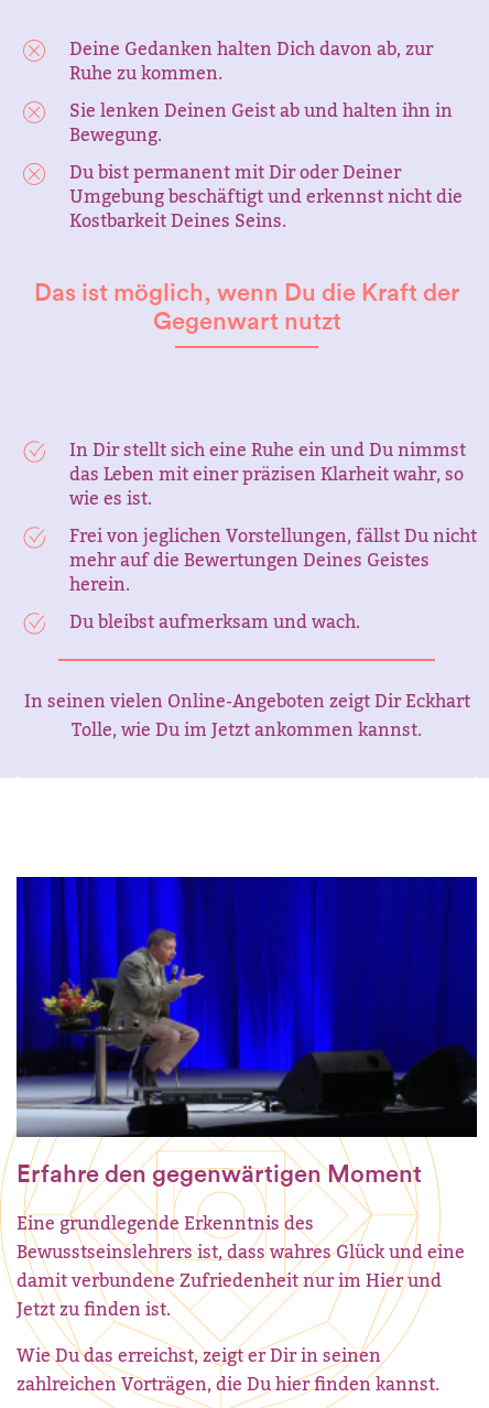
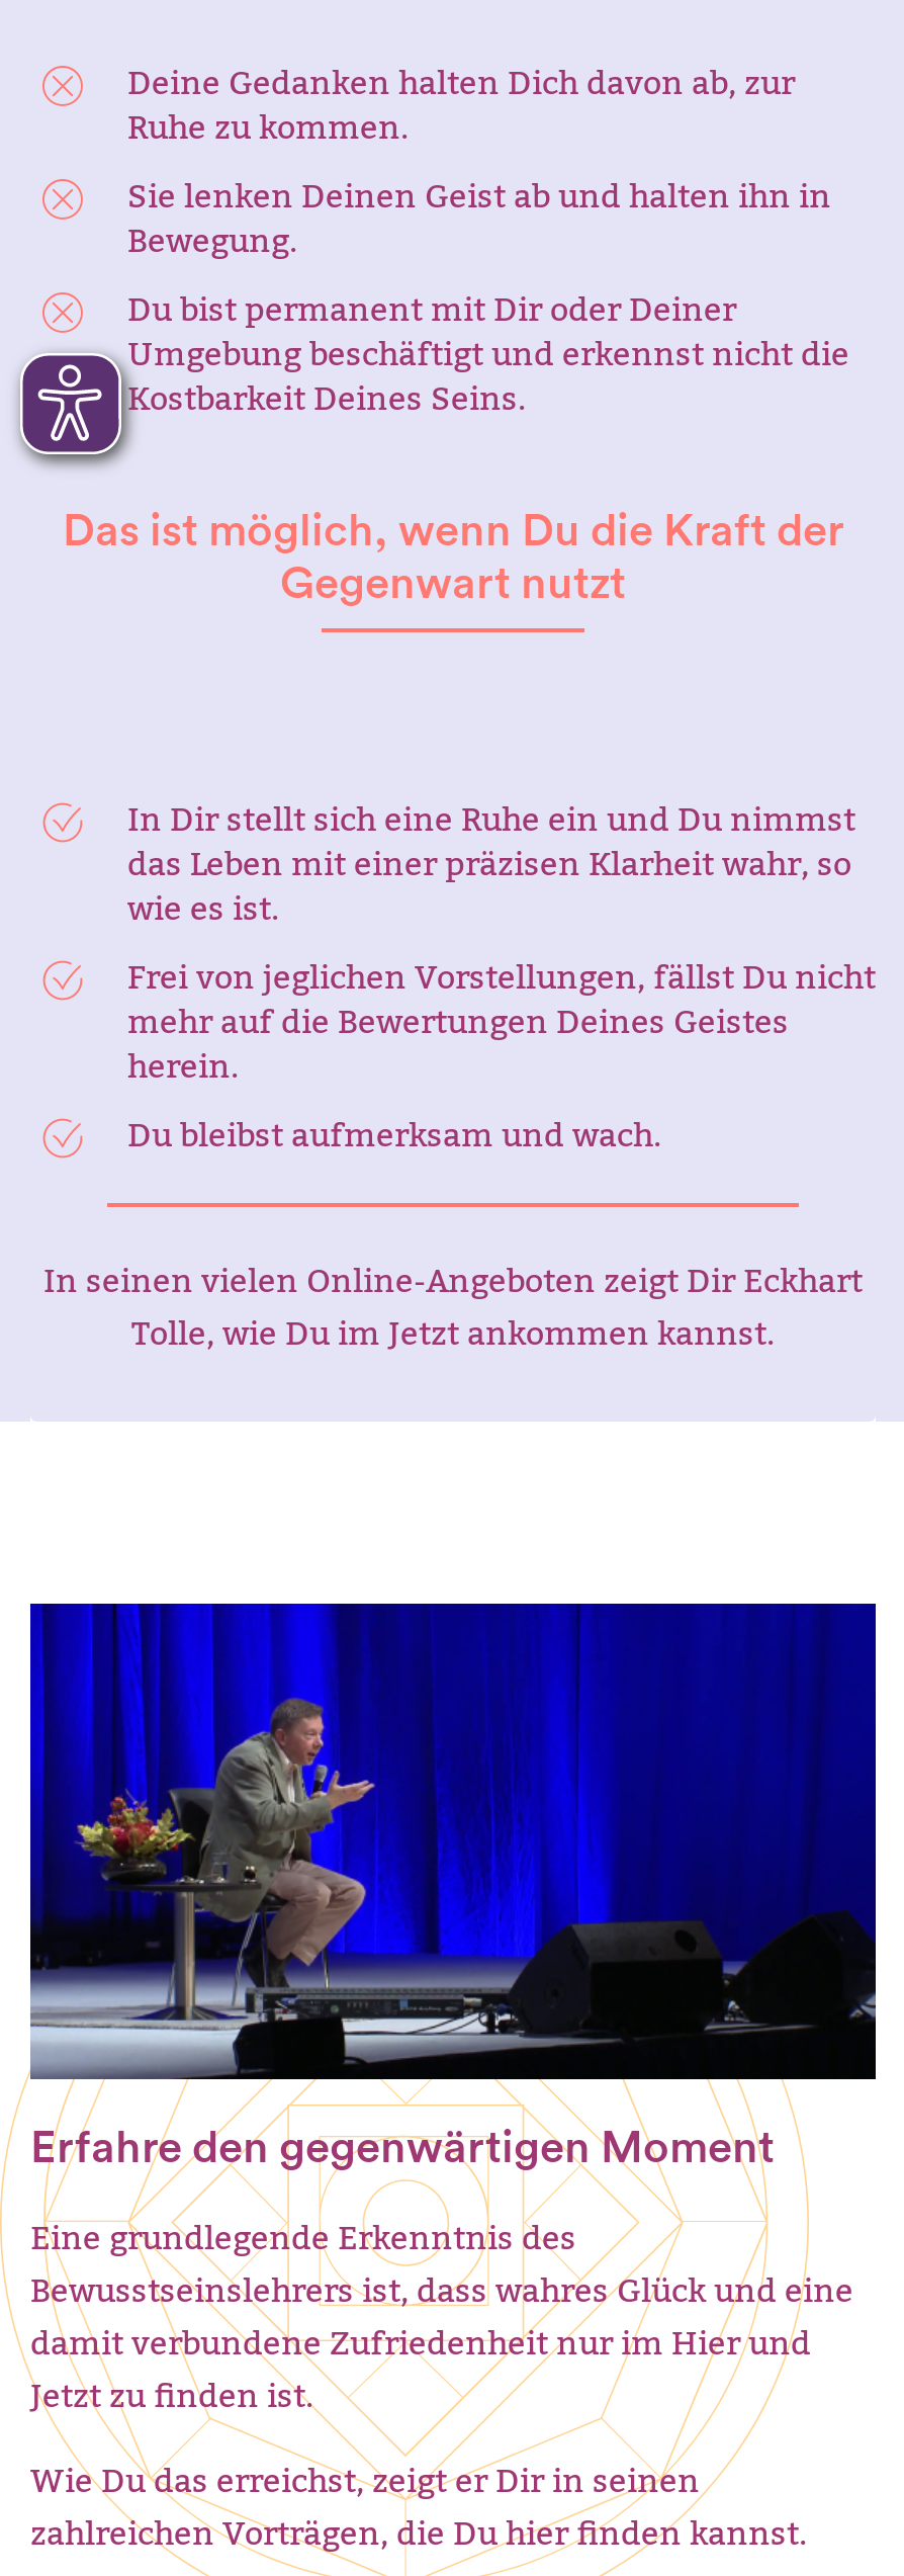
+ [image]
